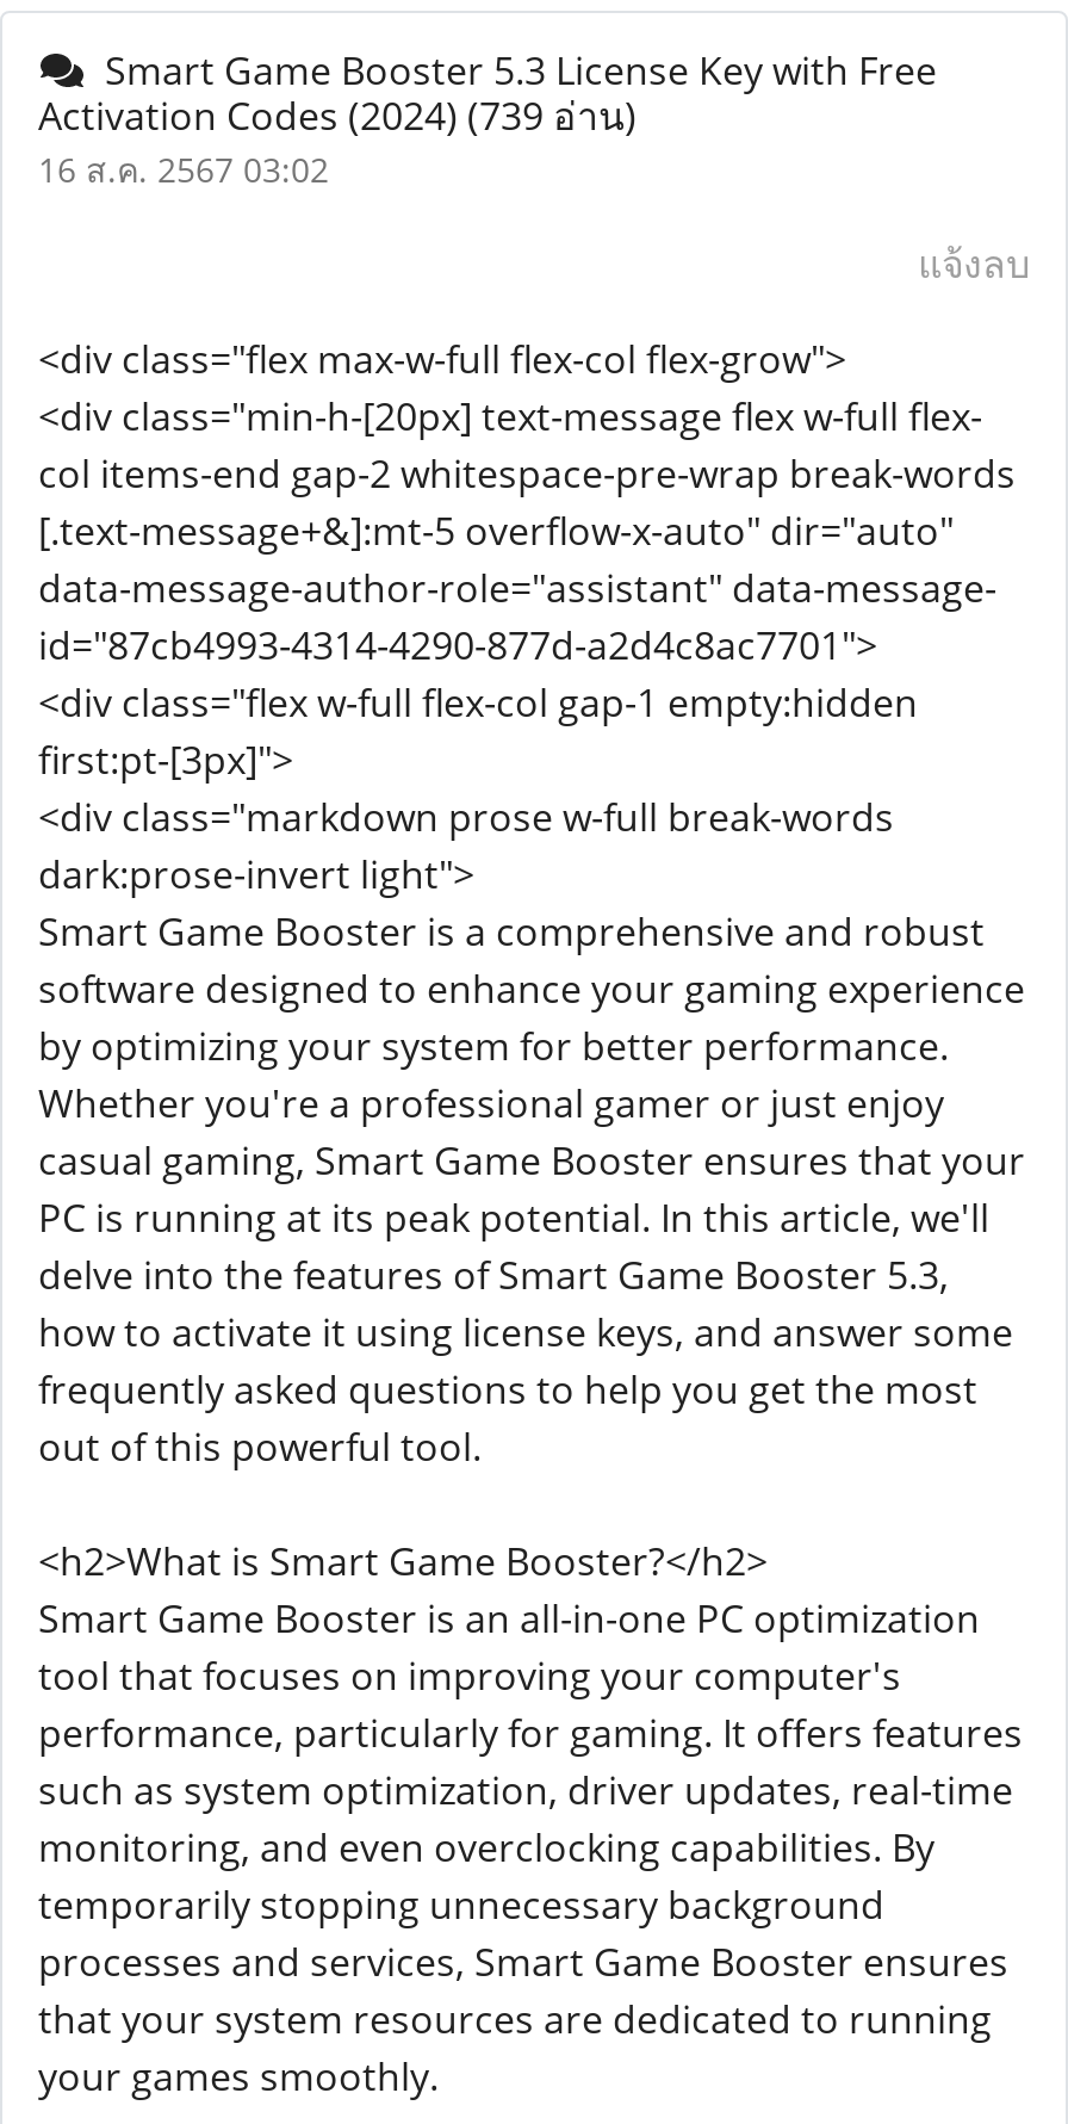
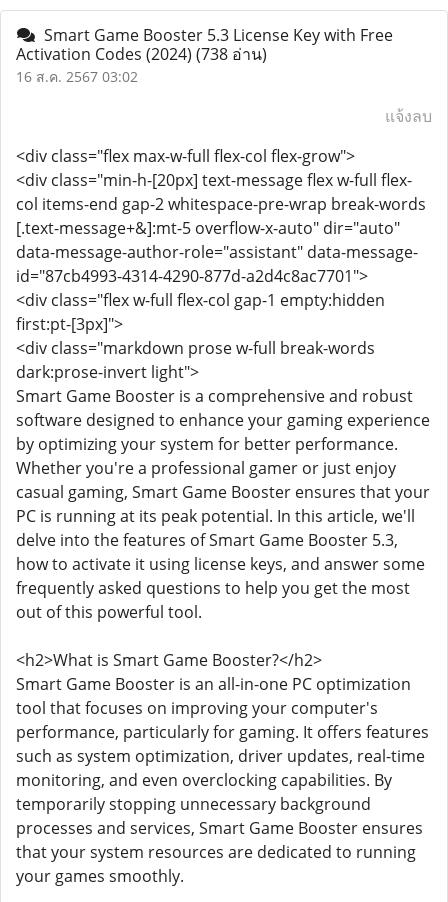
- Activation Codes (2024) (739 อ่าน)
+ Activation Codes (2024) (738 อ่าน)
